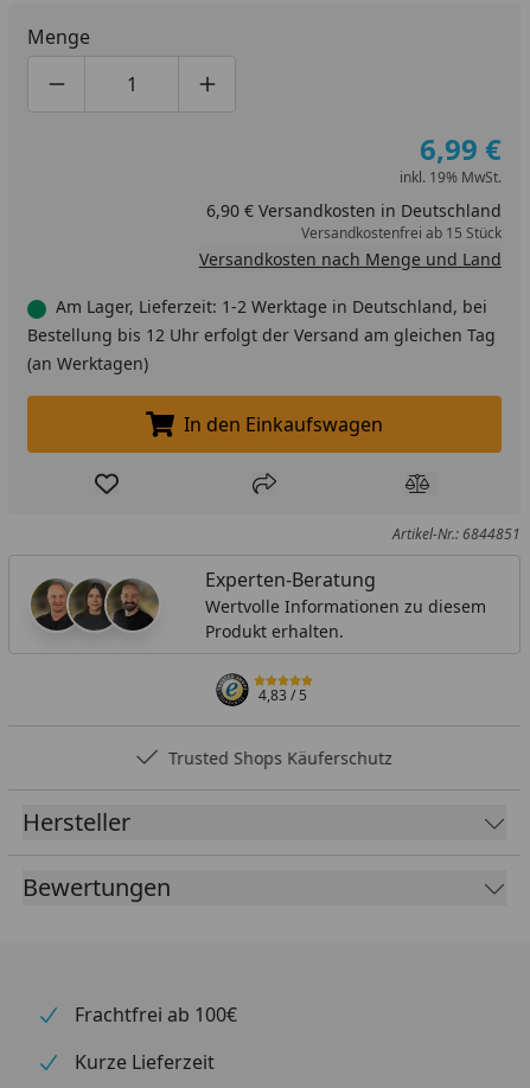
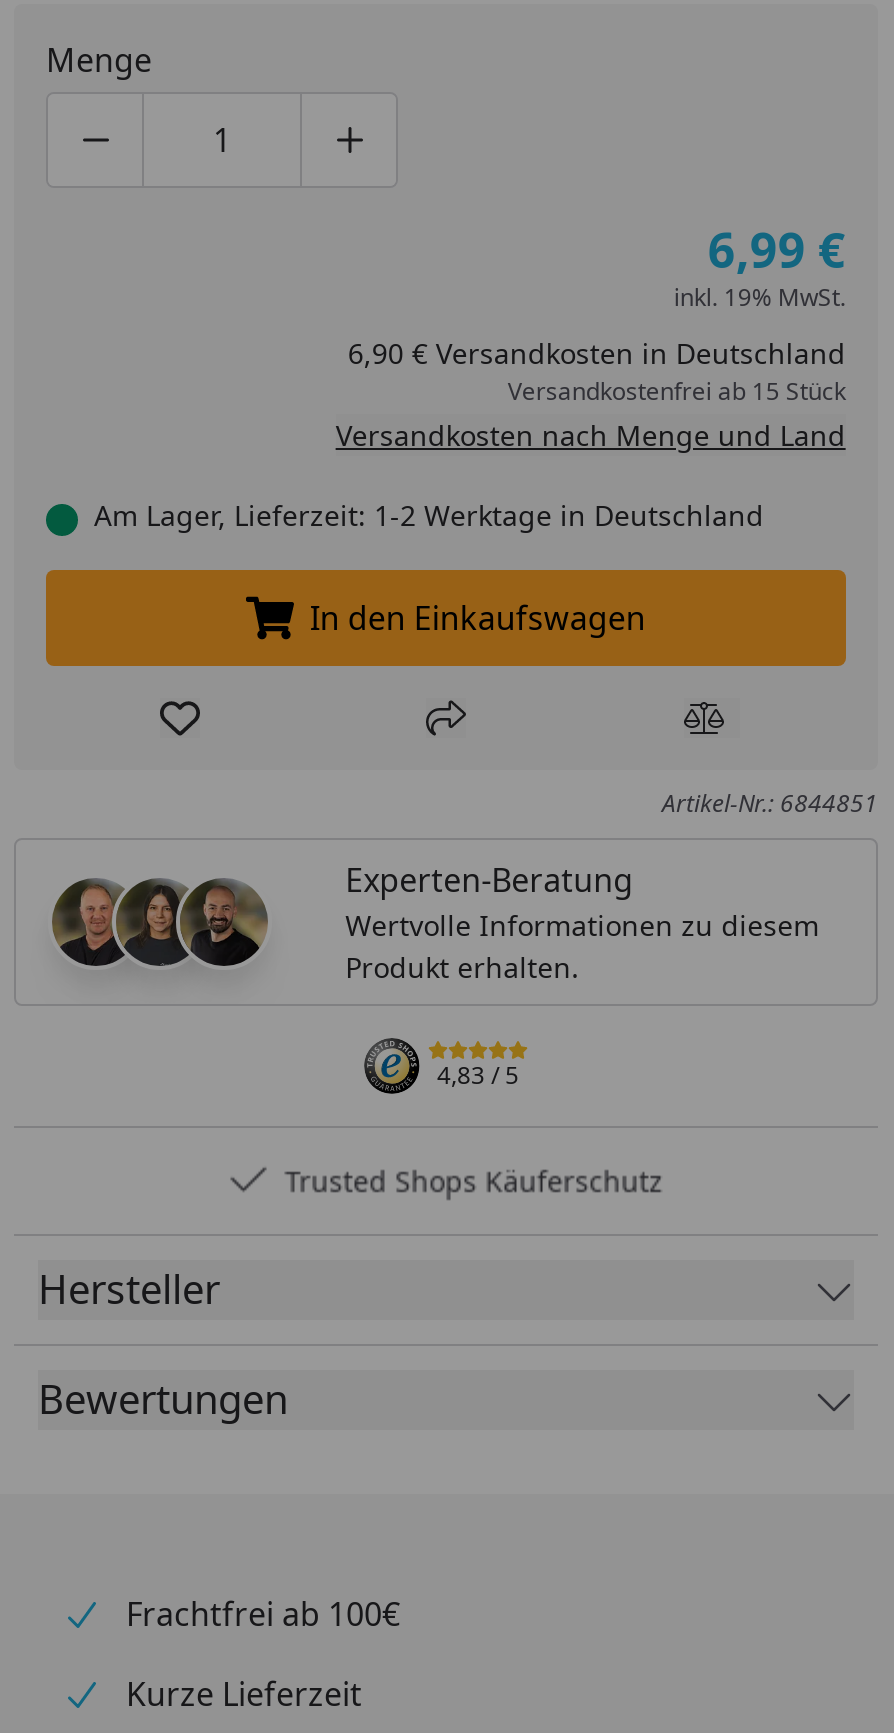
- Am Lager, Lieferzeit: 1-2 Werktage in Deutschland, bei
- Bestellung bis 12 Uhr erfolgt der Versand am gleichen Tag
- (an Werktagen)
+ Am Lager, Lieferzeit: 1-2 Werktage in Deutschland
